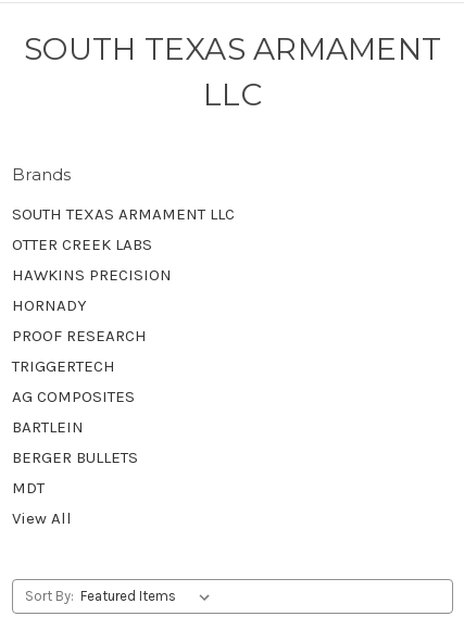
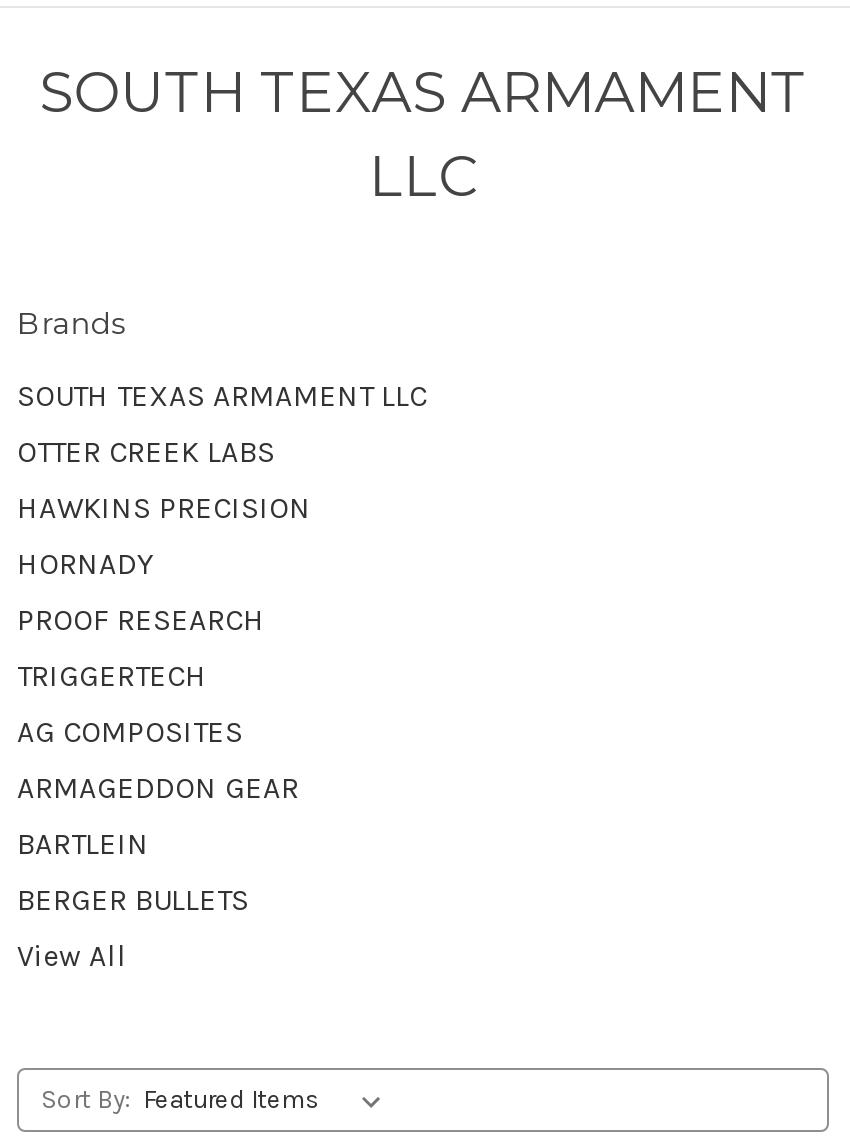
+ ARMAGEDDON GEAR

moved down: BARTLEIN | BERGER BULLETS

- MDT
